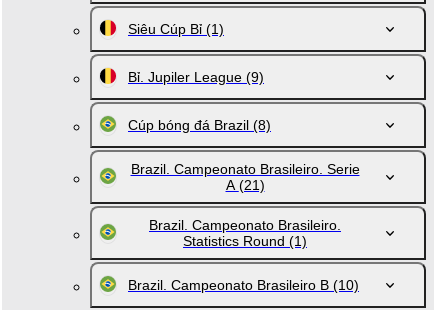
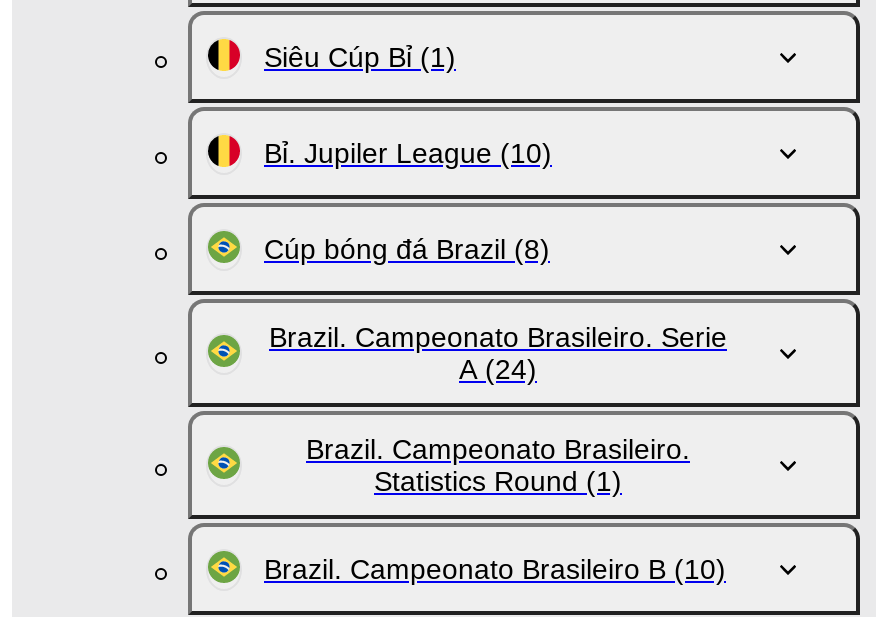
- Bỉ. Jupiler League (9)
+ Bỉ. Jupiler League (10)

- A (21)
+ A (24)
